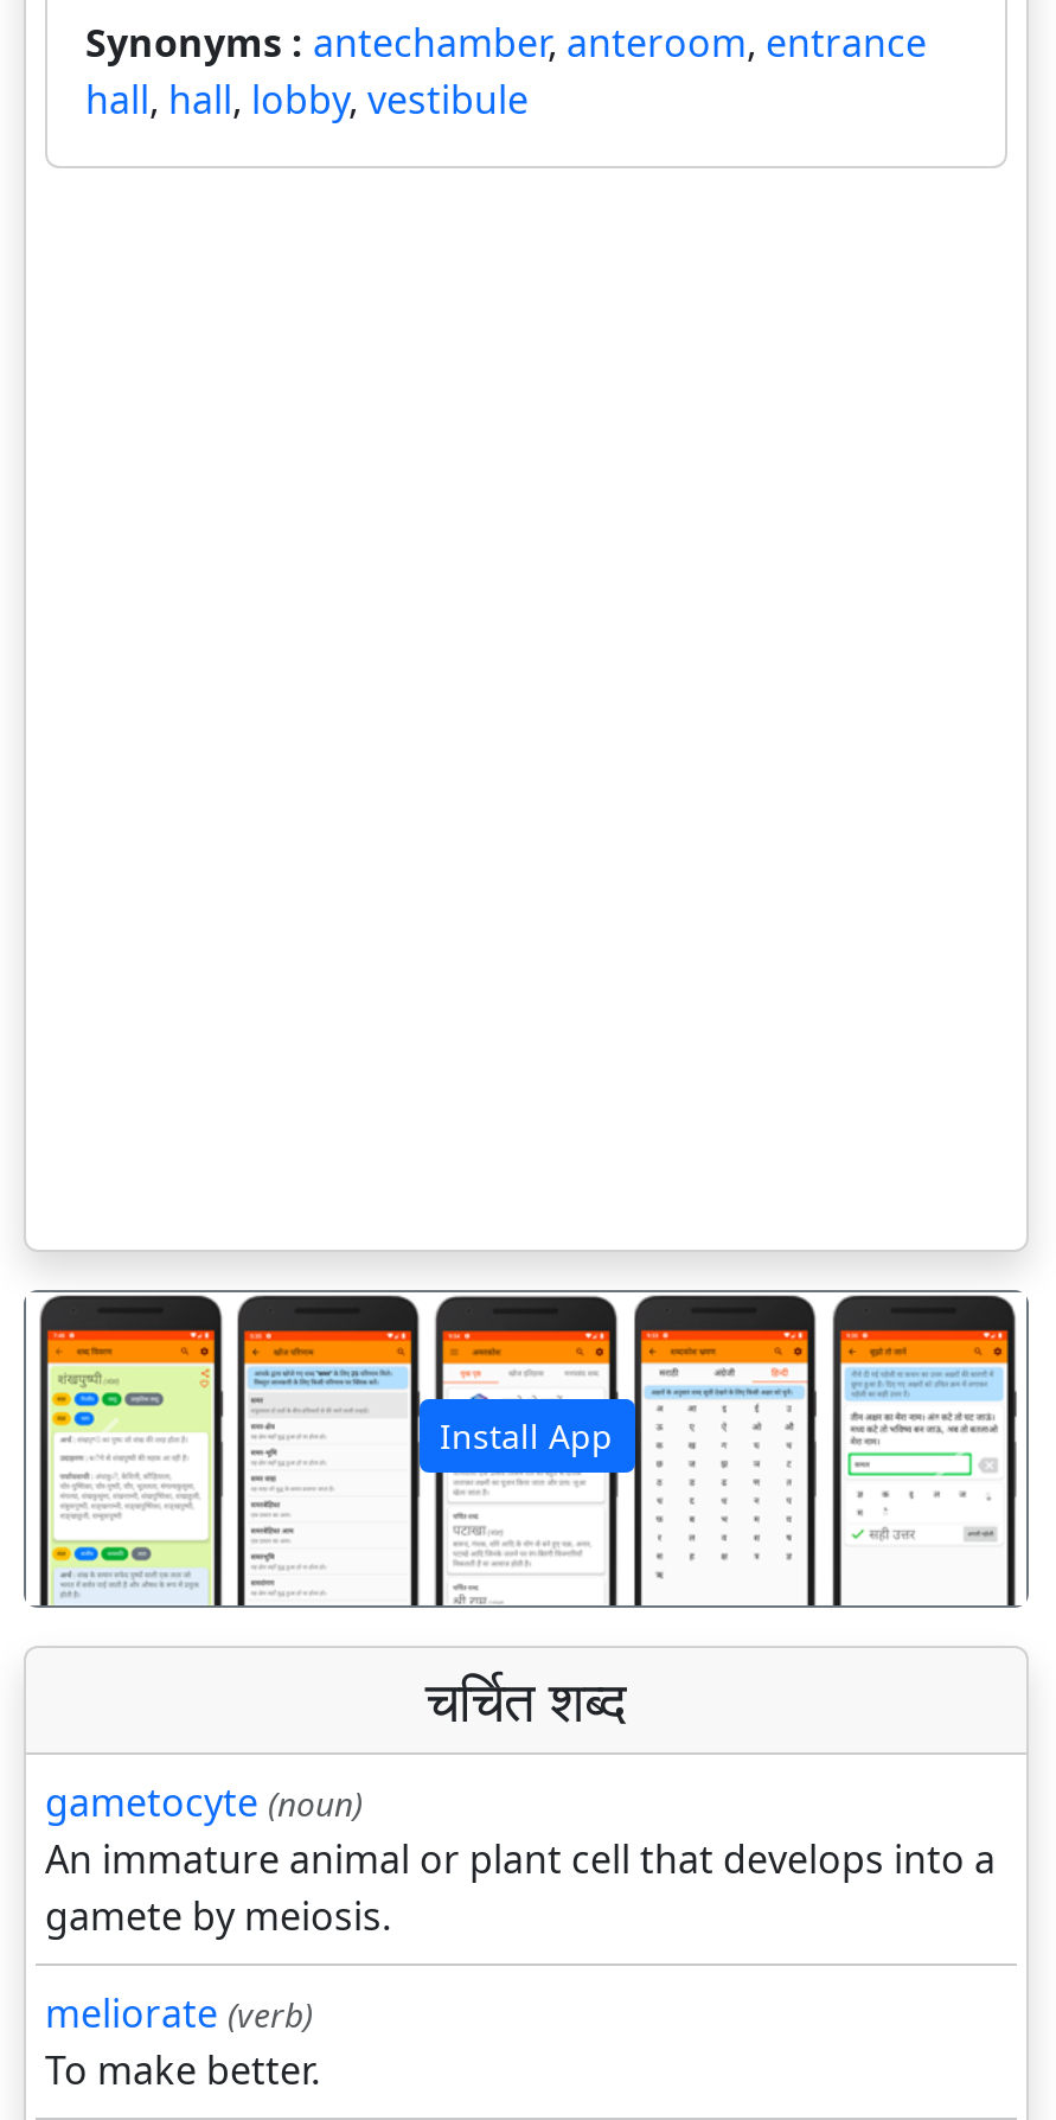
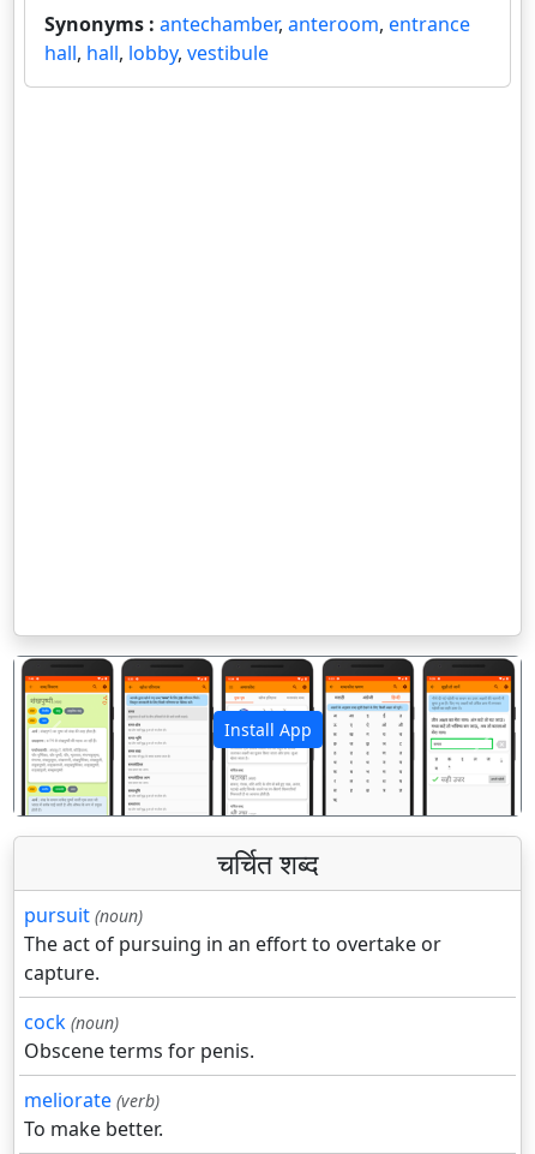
- gametocyte (noun)
- An immature animal or plant cell that develops into a
- gamete by meiosis.
+ pursuit (noun)
+ The act of pursuing in an effort to overtake or
+ capture.
+ cock (noun)
+ Obscene terms for penis.
